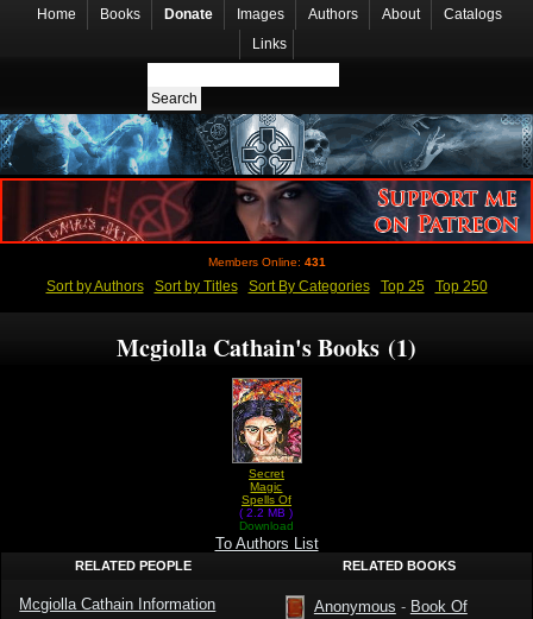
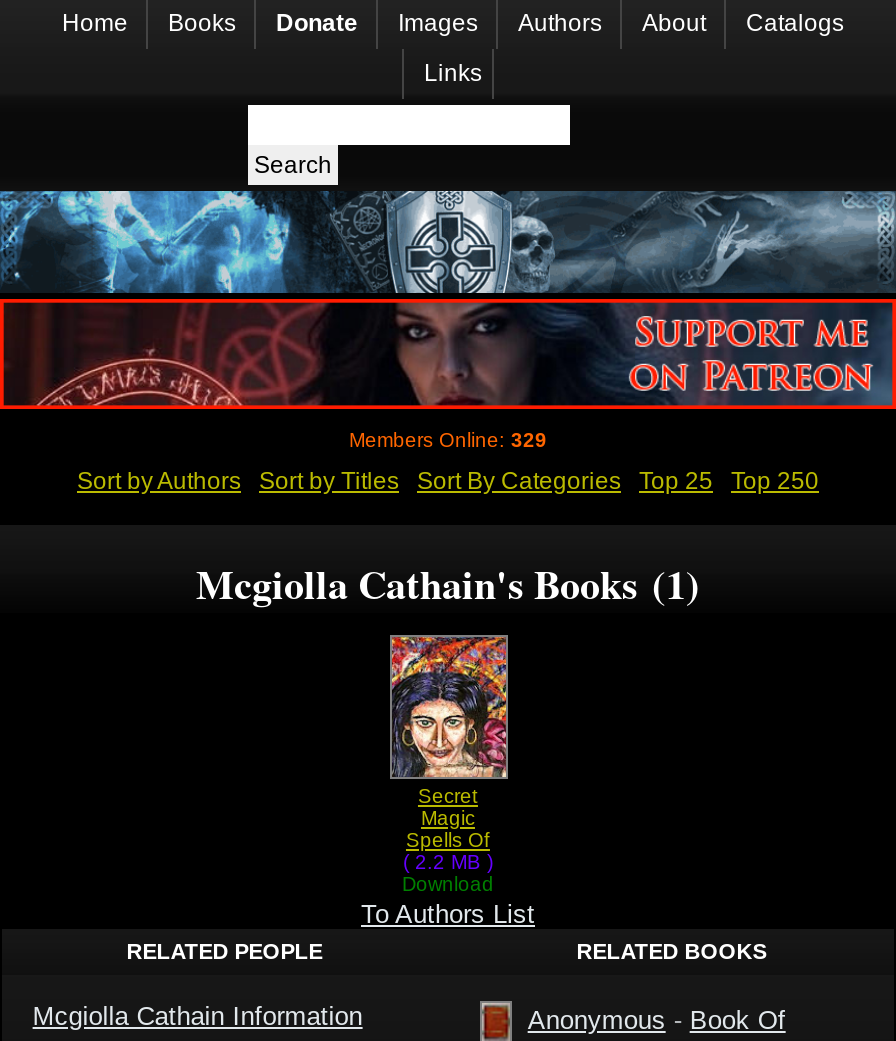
- Members Online: 431
+ Members Online: 329
